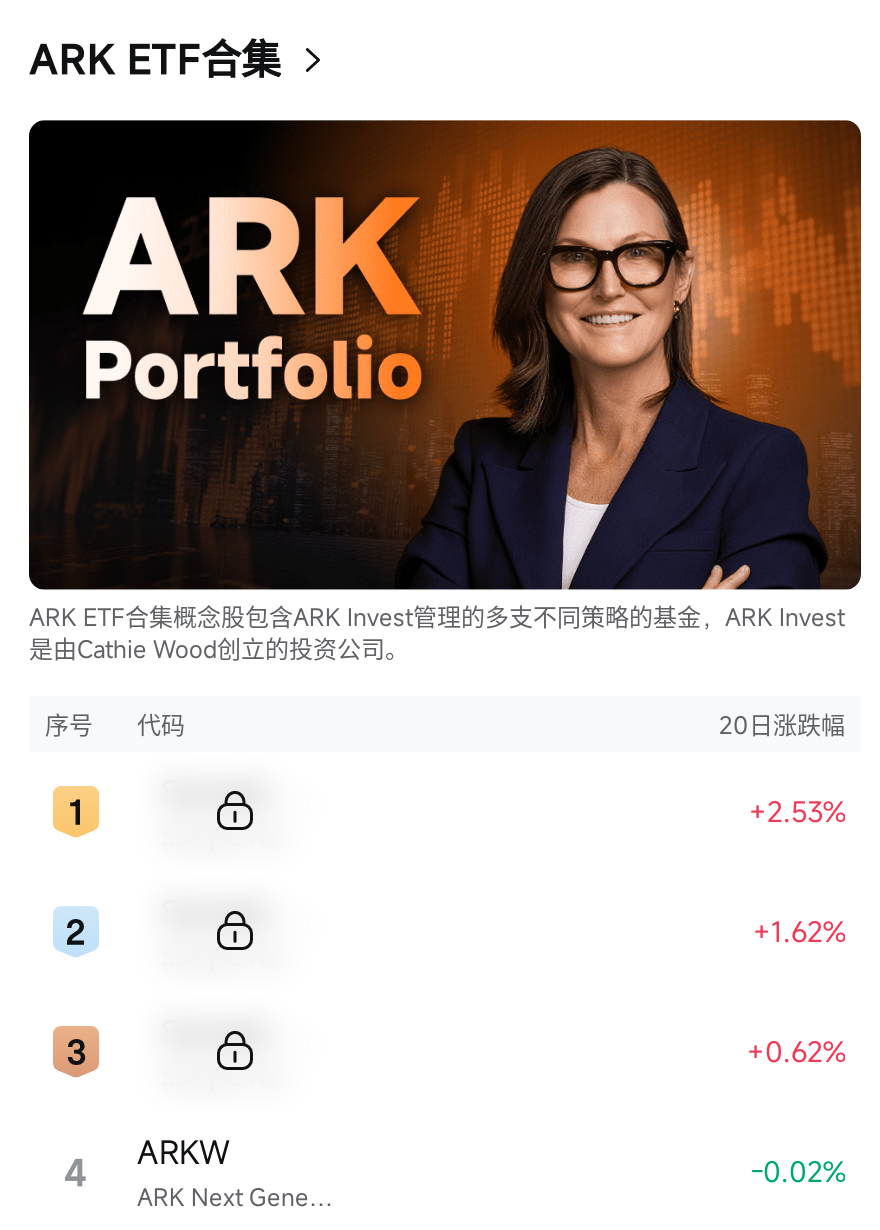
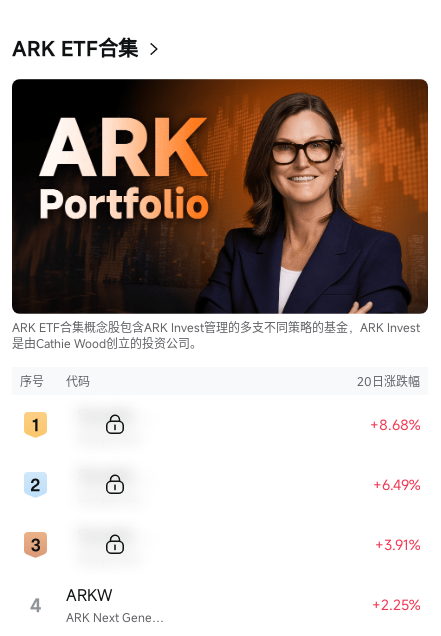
- +2.53%
+ +8.68%

- +1.62%
+ +6.49%

- +0.62%
+ +3.91%

- -0.02%
+ +2.25%
